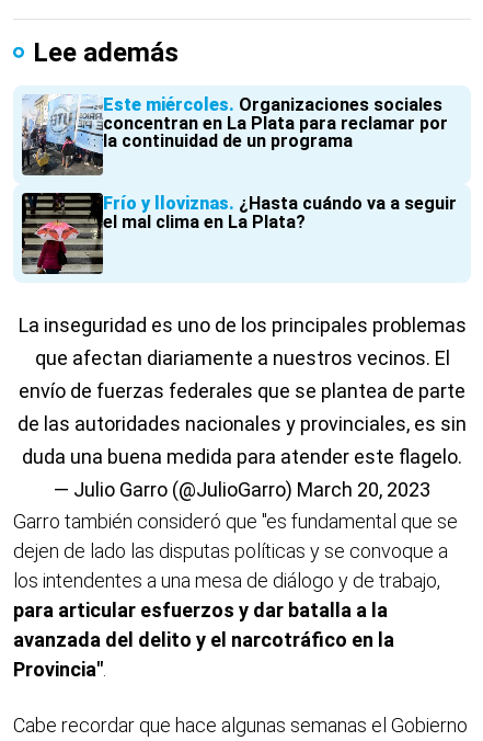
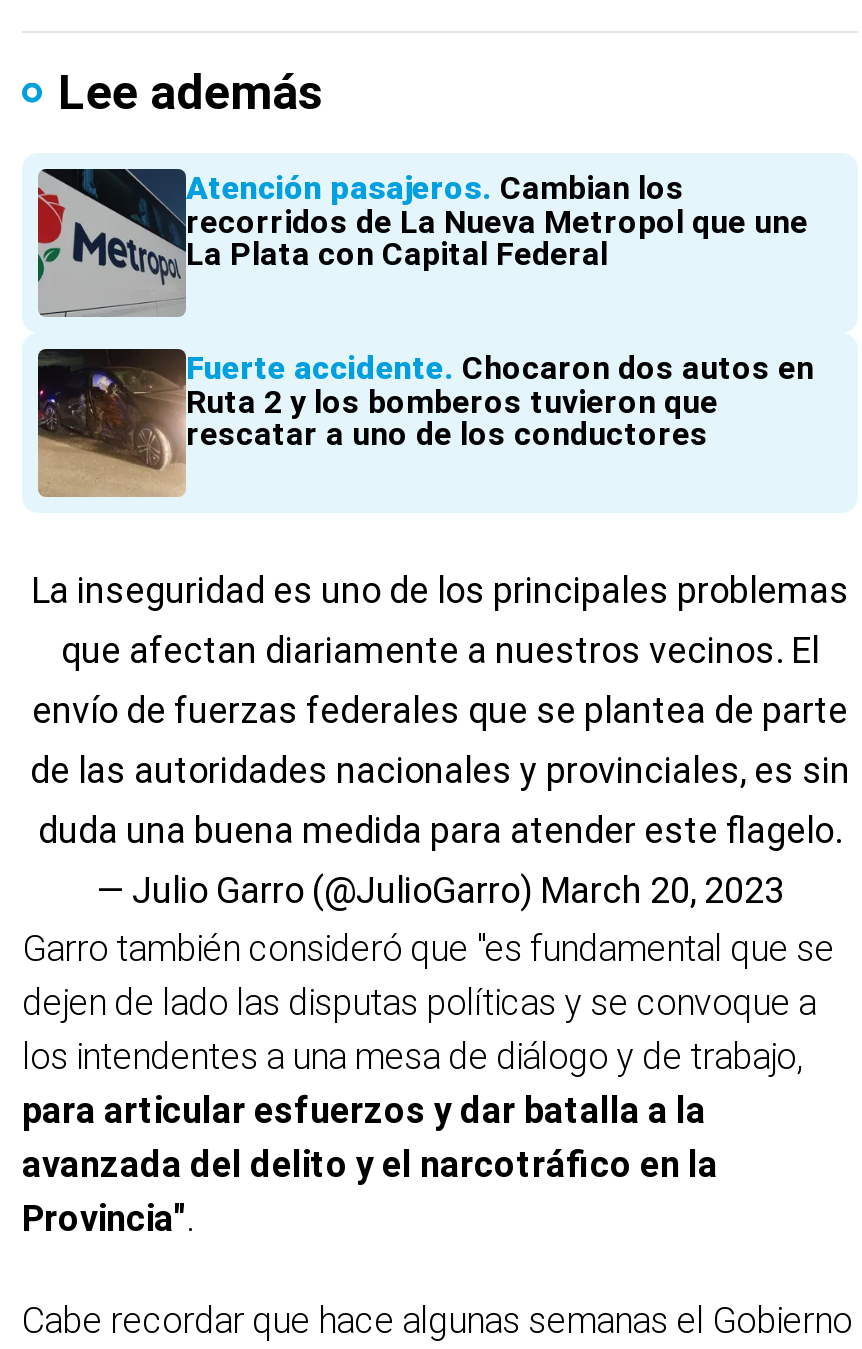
- [image]
- Este miércoles Organizaciones sociales
- concentran en La Plata para reclamar por
- la continuidad de un programa
+ [image]
+ Atención pasajeros Cambian los
+ recorridos de La Nueva Metropol que une
+ La Plata con Capital Federal

- [image]
- Frío y lloviznas ¿Hasta cuándo va a seguir
- el mal clima en La Plata?
+ [image]
+ Fuerte accidente Chocaron dos autos en
+ Ruta 2 y los bomberos tuvieron que
+ rescatar a uno de los conductores
